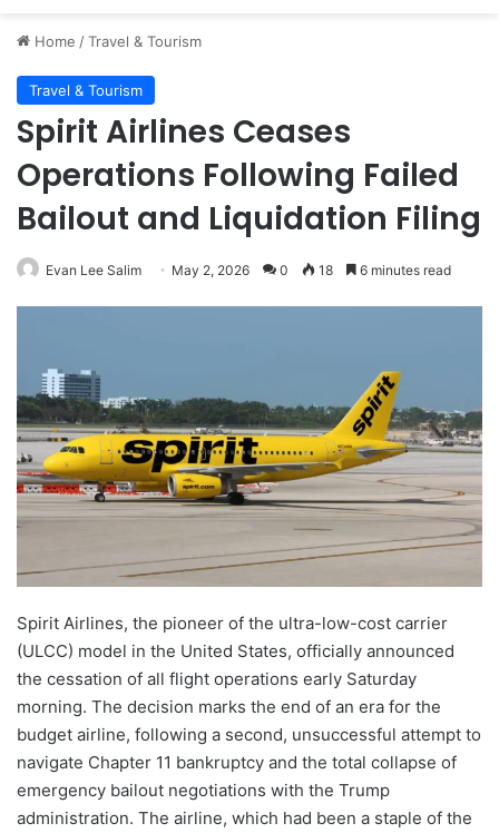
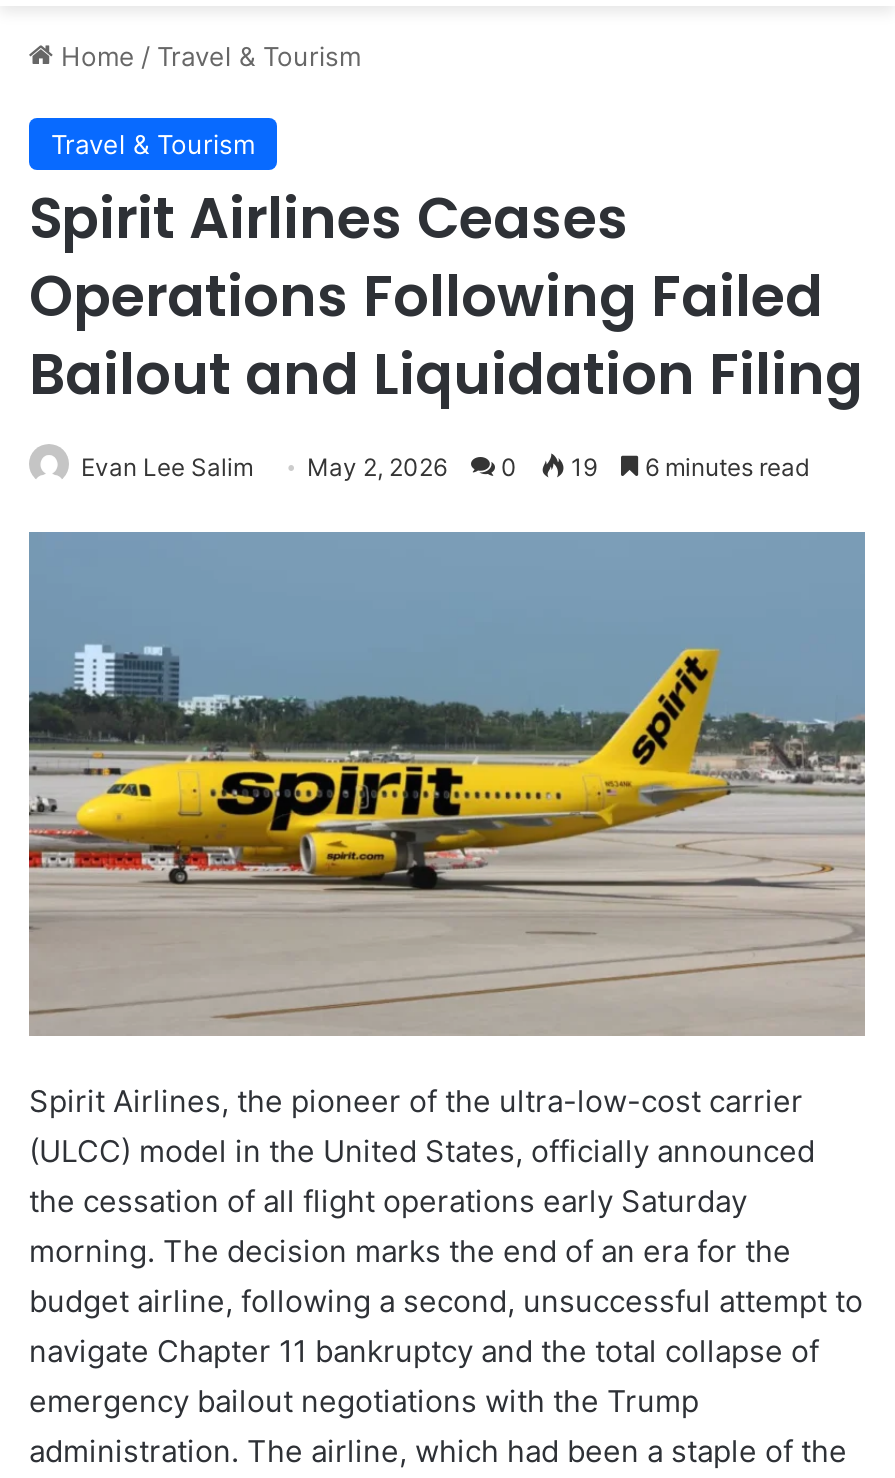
- Evan Lee Salim May 2, 2026 0 18 6 minutes read
+ Evan Lee Salim May 2, 2026 0 19 6 minutes read
